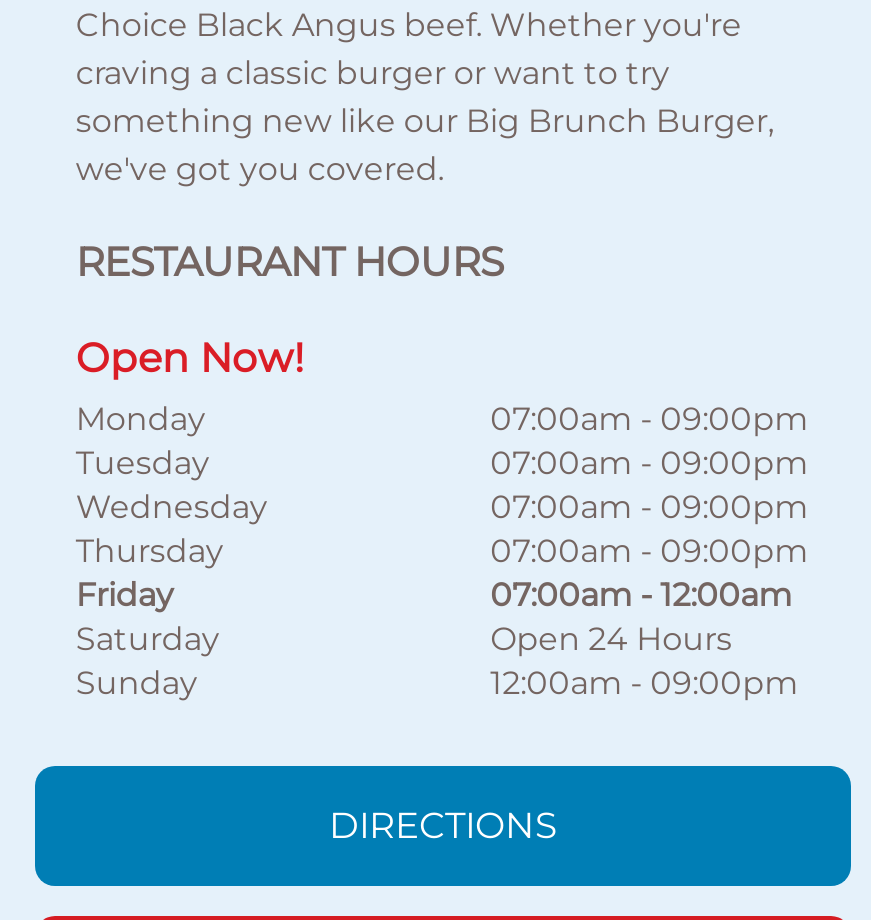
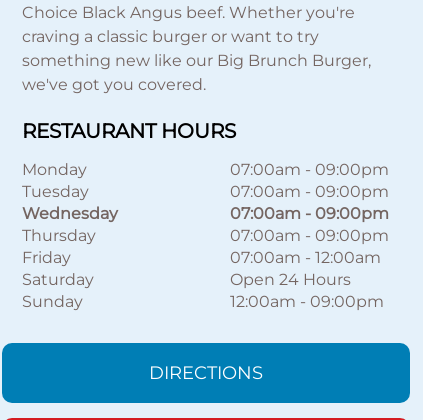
- Open Now!
